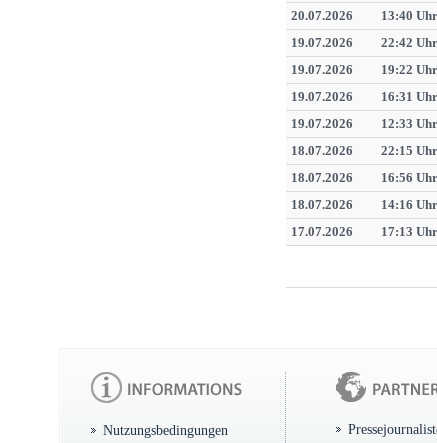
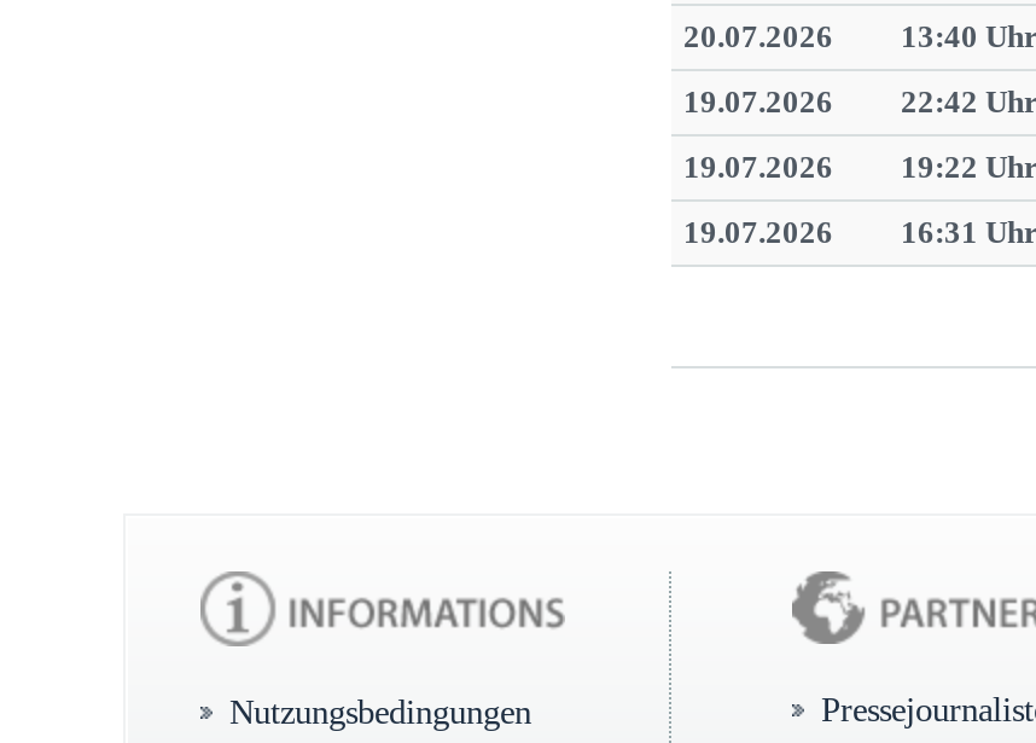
- 19.07.2026
- 12:33 Uhr
- 18.07.2026
- 22:15 Uhr
- 18.07.2026
- 16:56 Uhr
- 18.07.2026
- 14:16 Uhr
- 17.07.2026
- 17:13 Uhr
